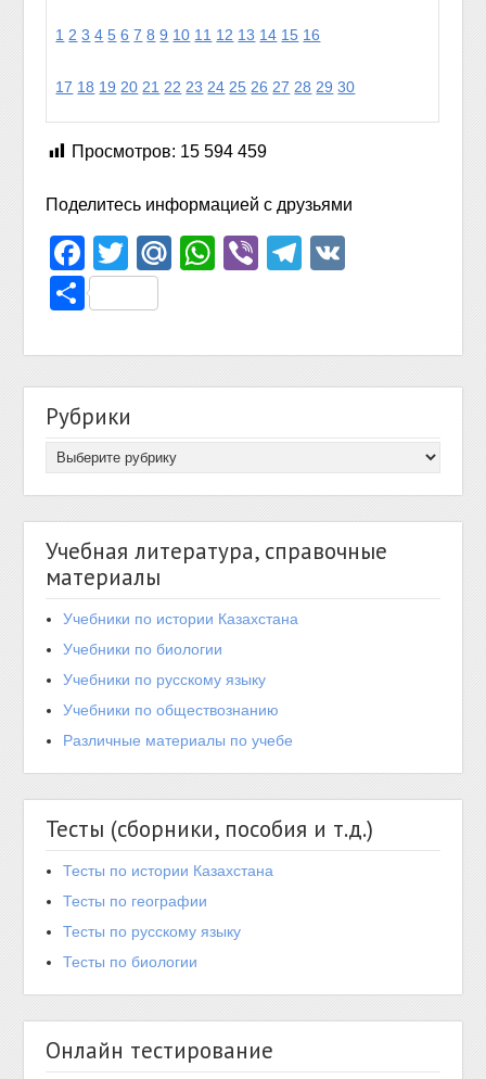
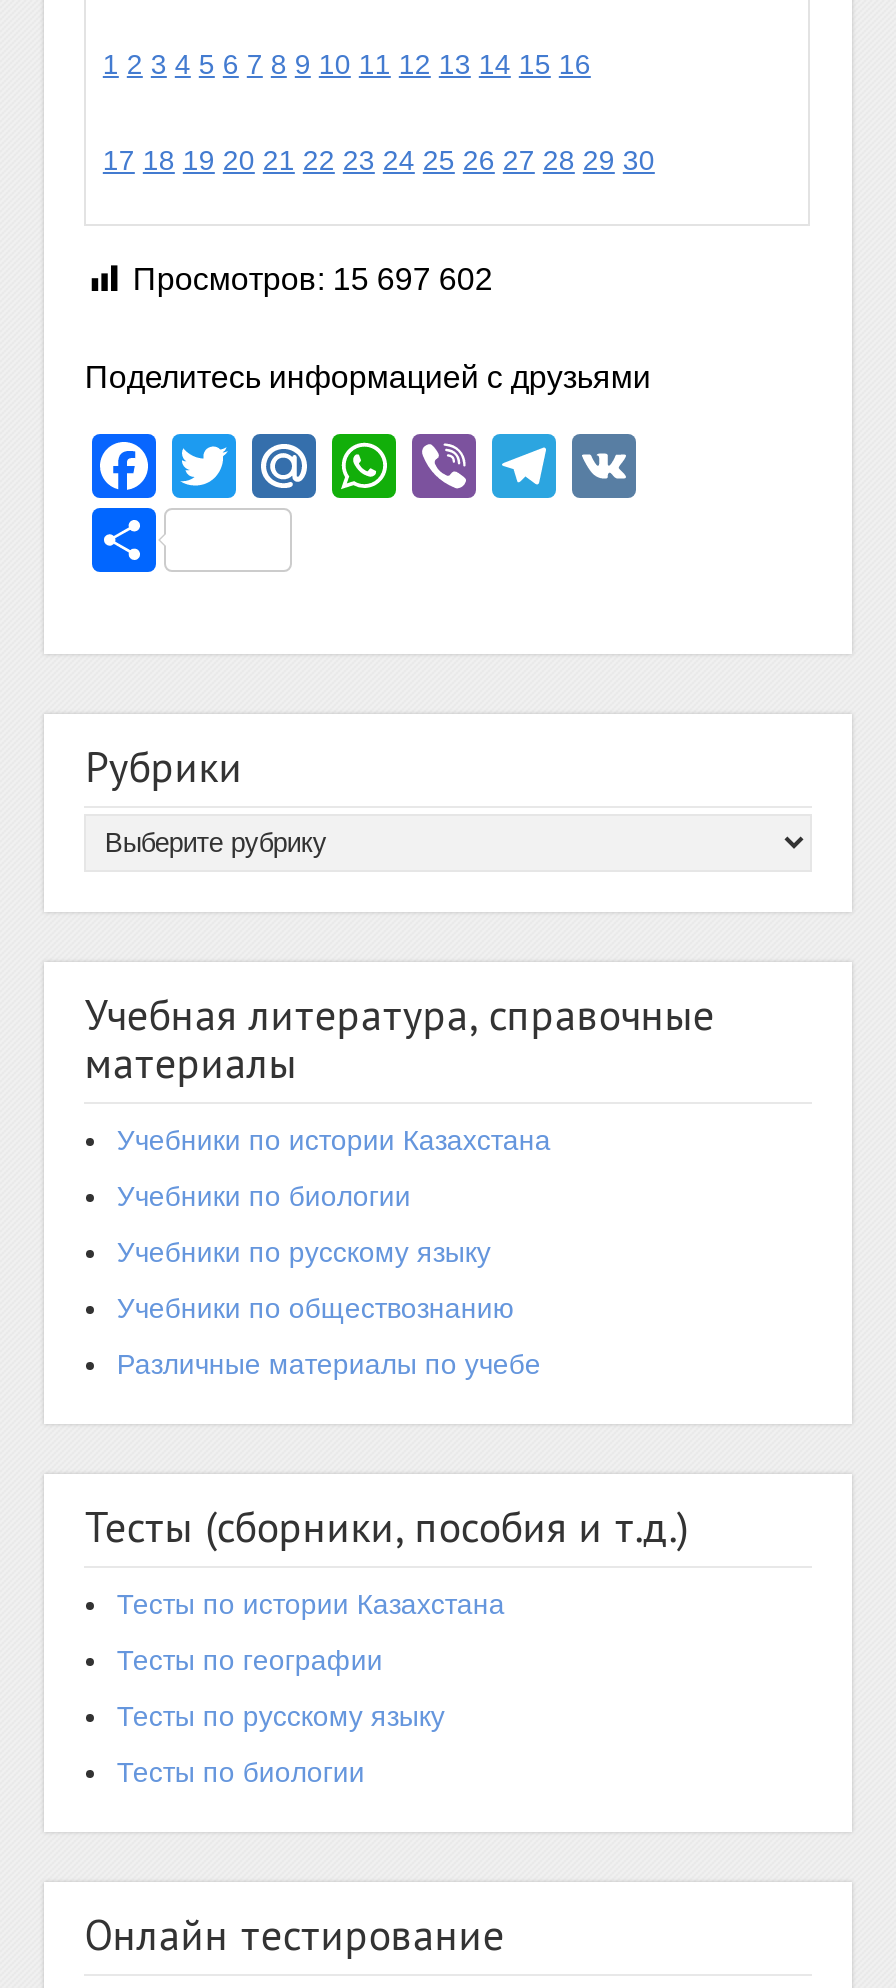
- Просмотров: 15 594 459
+ Просмотров: 15 697 602
